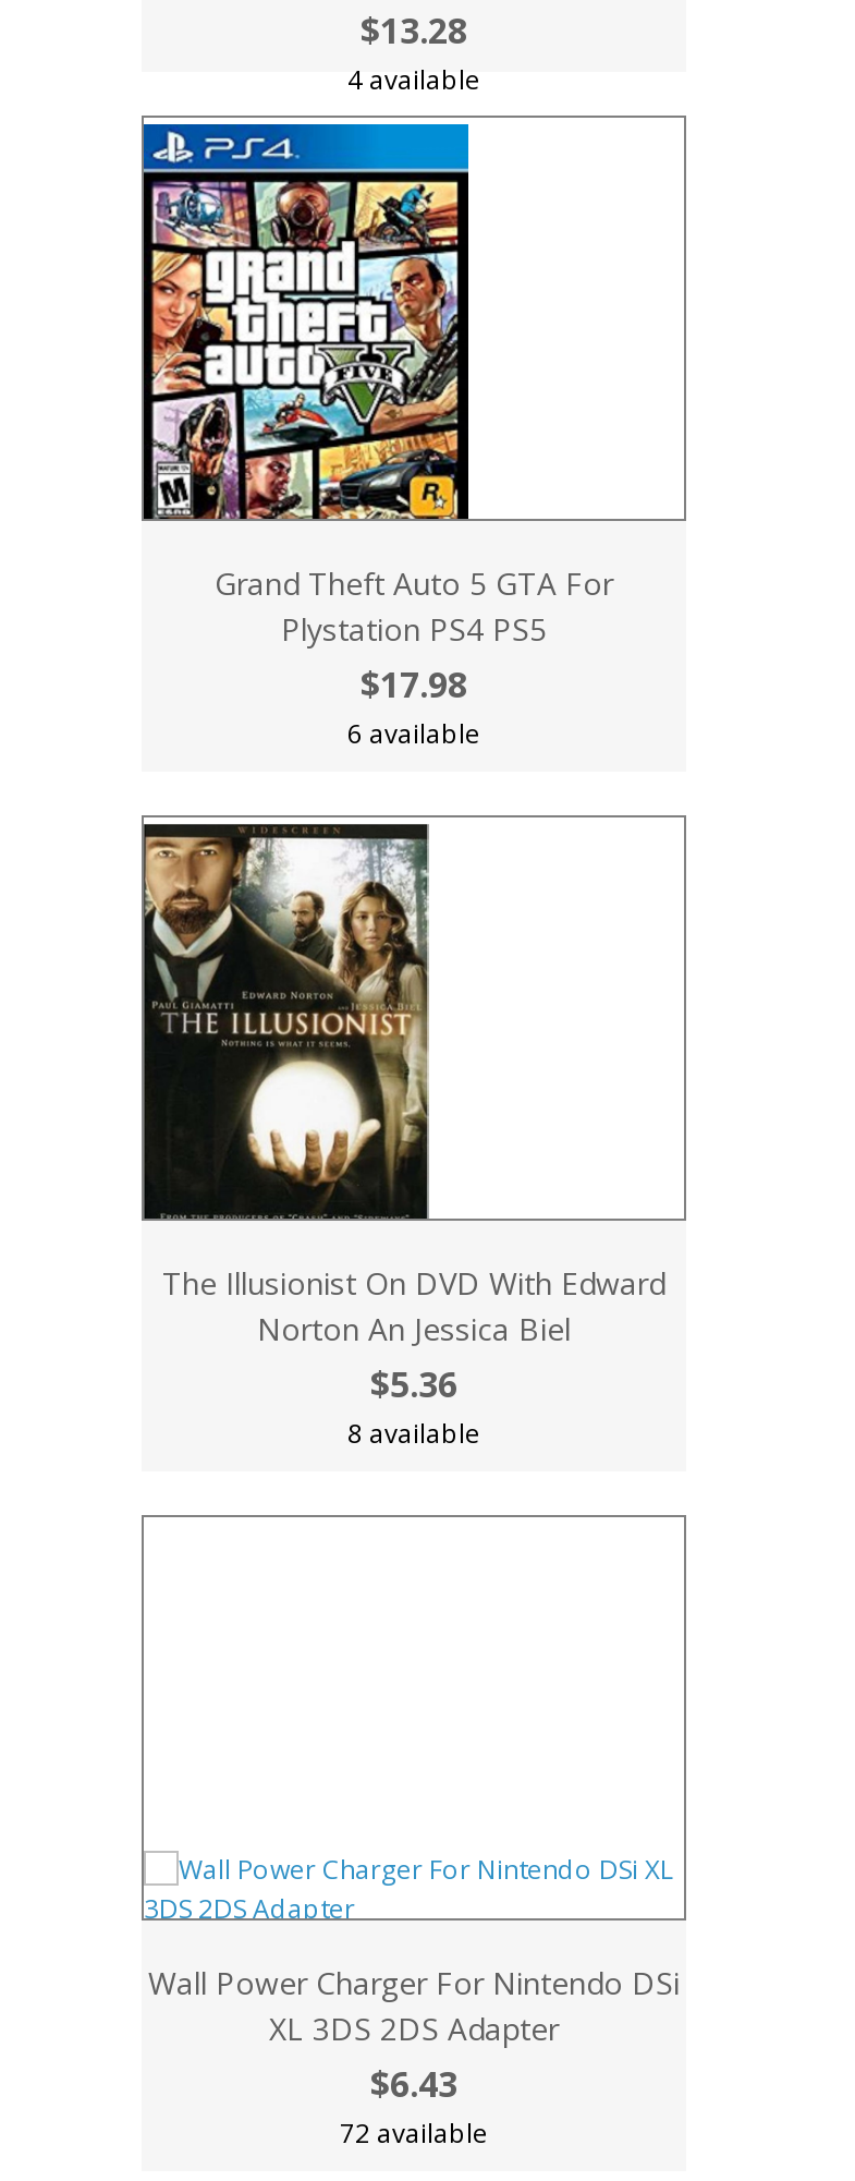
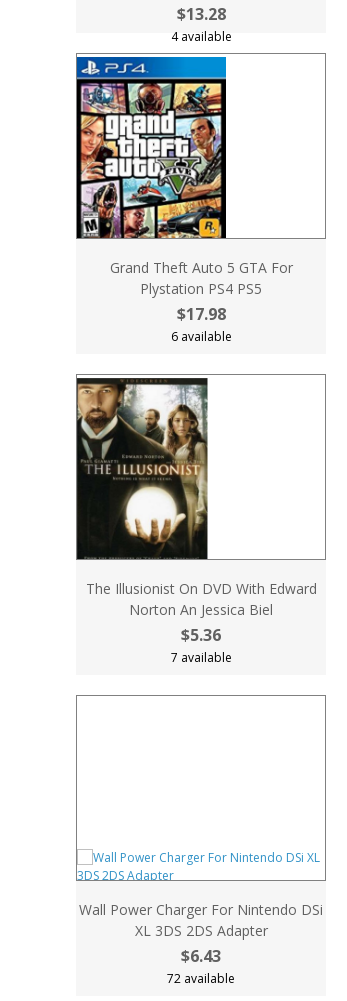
- 8 available
+ 7 available
